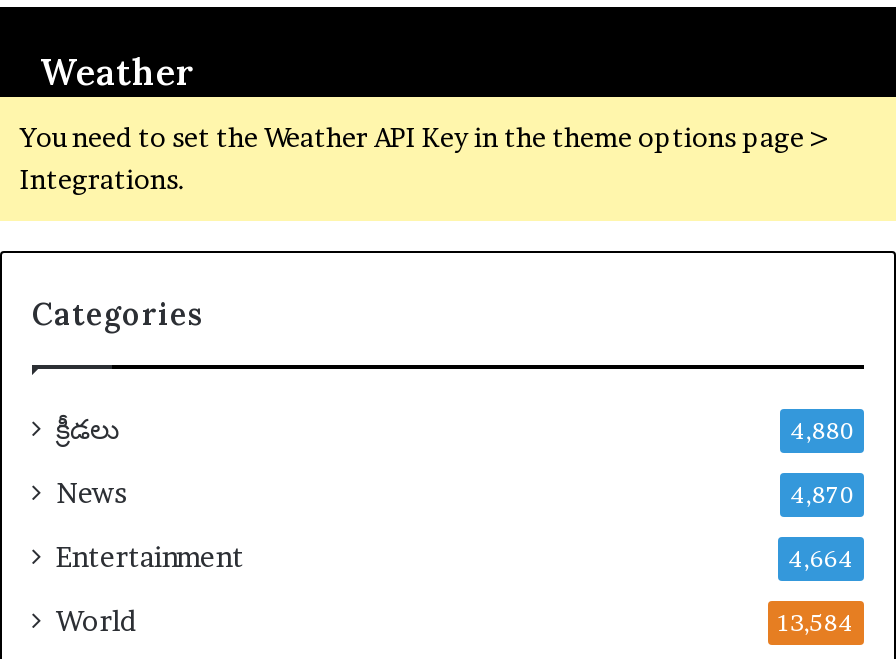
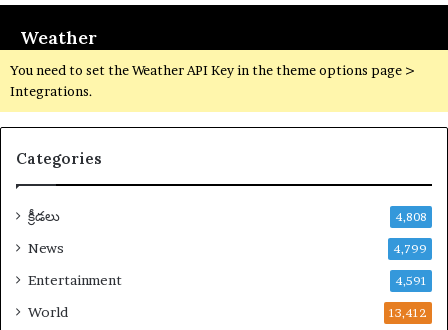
- 4,880
+ 4,808

- 4,870
+ 4,799

- 4,664
+ 4,591

- 13,584
+ 13,412
